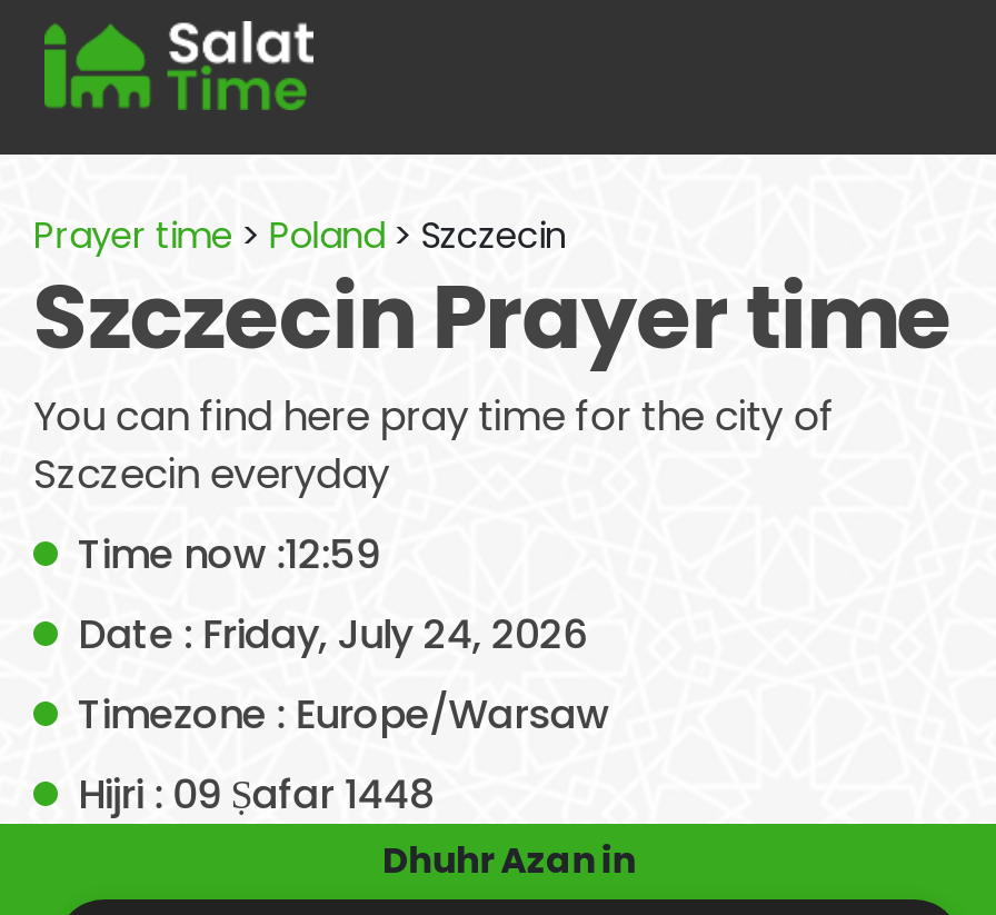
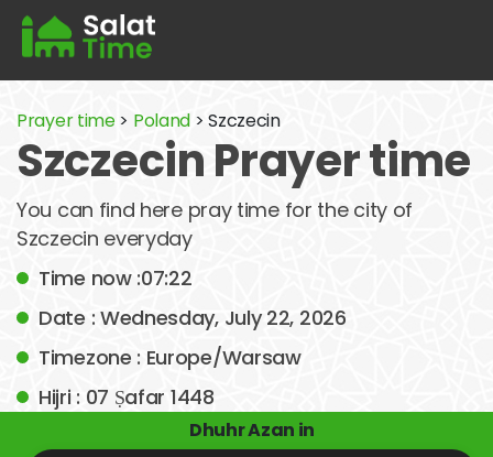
- Time now :12:59
+ Time now :07:22

- Date : Friday, July 24, 2026
+ Date : Wednesday, July 22, 2026

- Hijri : 09 Ṣafar 1448
+ Hijri : 07 Ṣafar 1448
